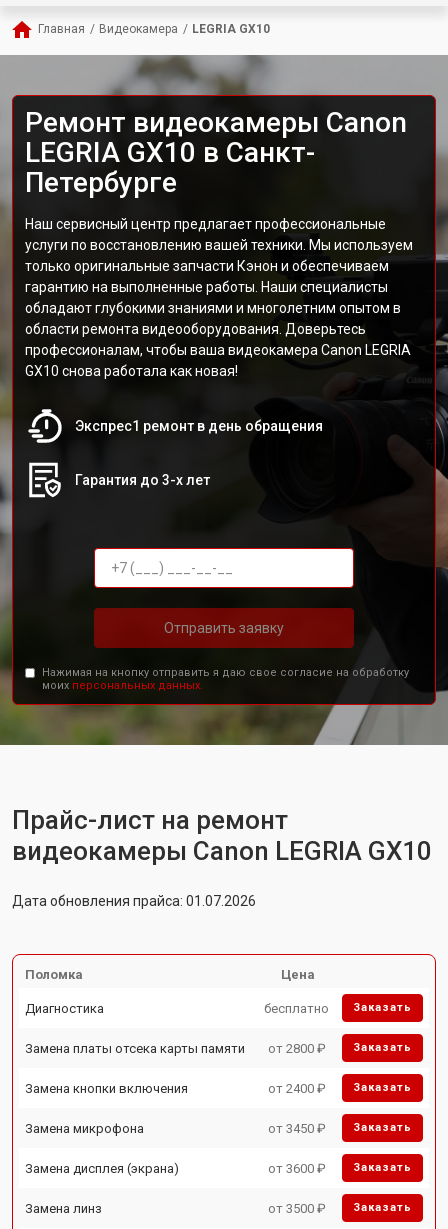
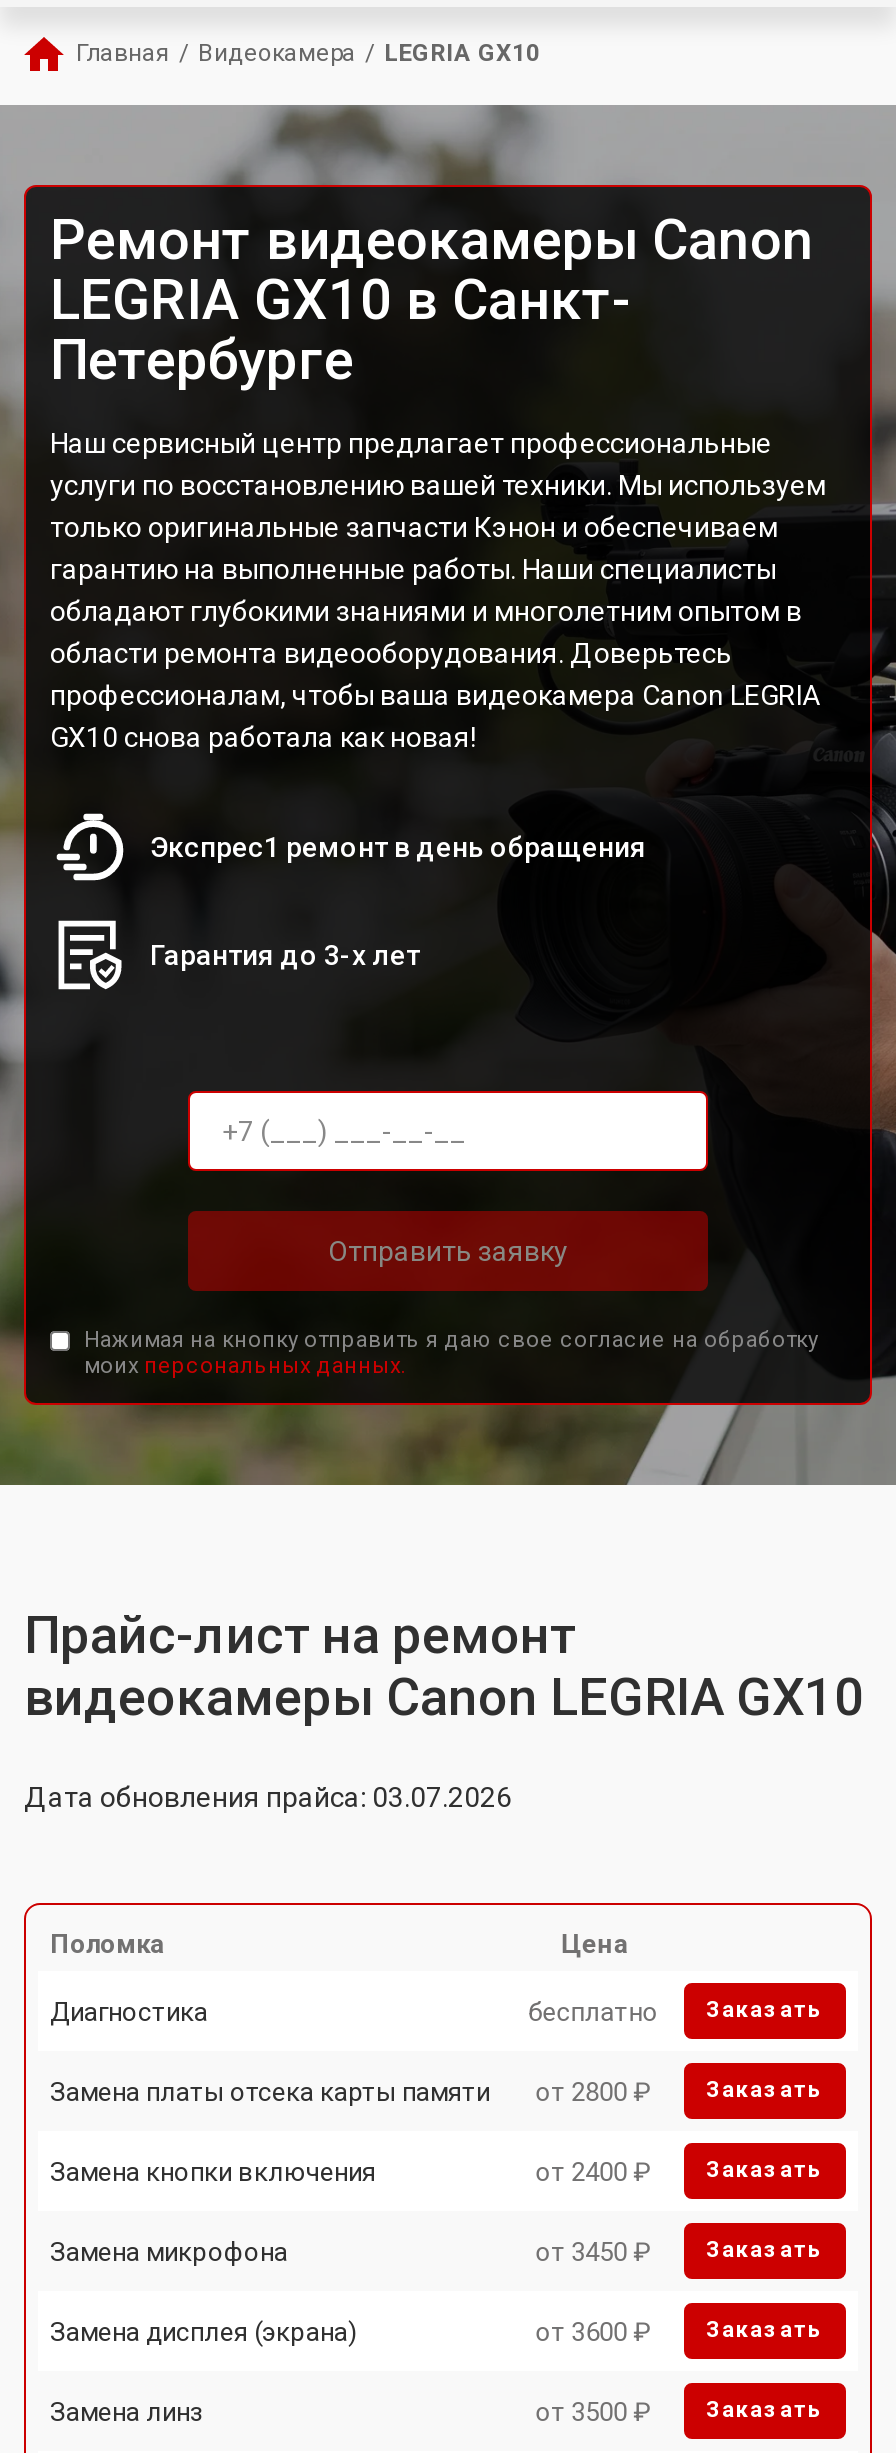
- Дата обновления прайса: 01.07.2026
+ Дата обновления прайса: 03.07.2026
